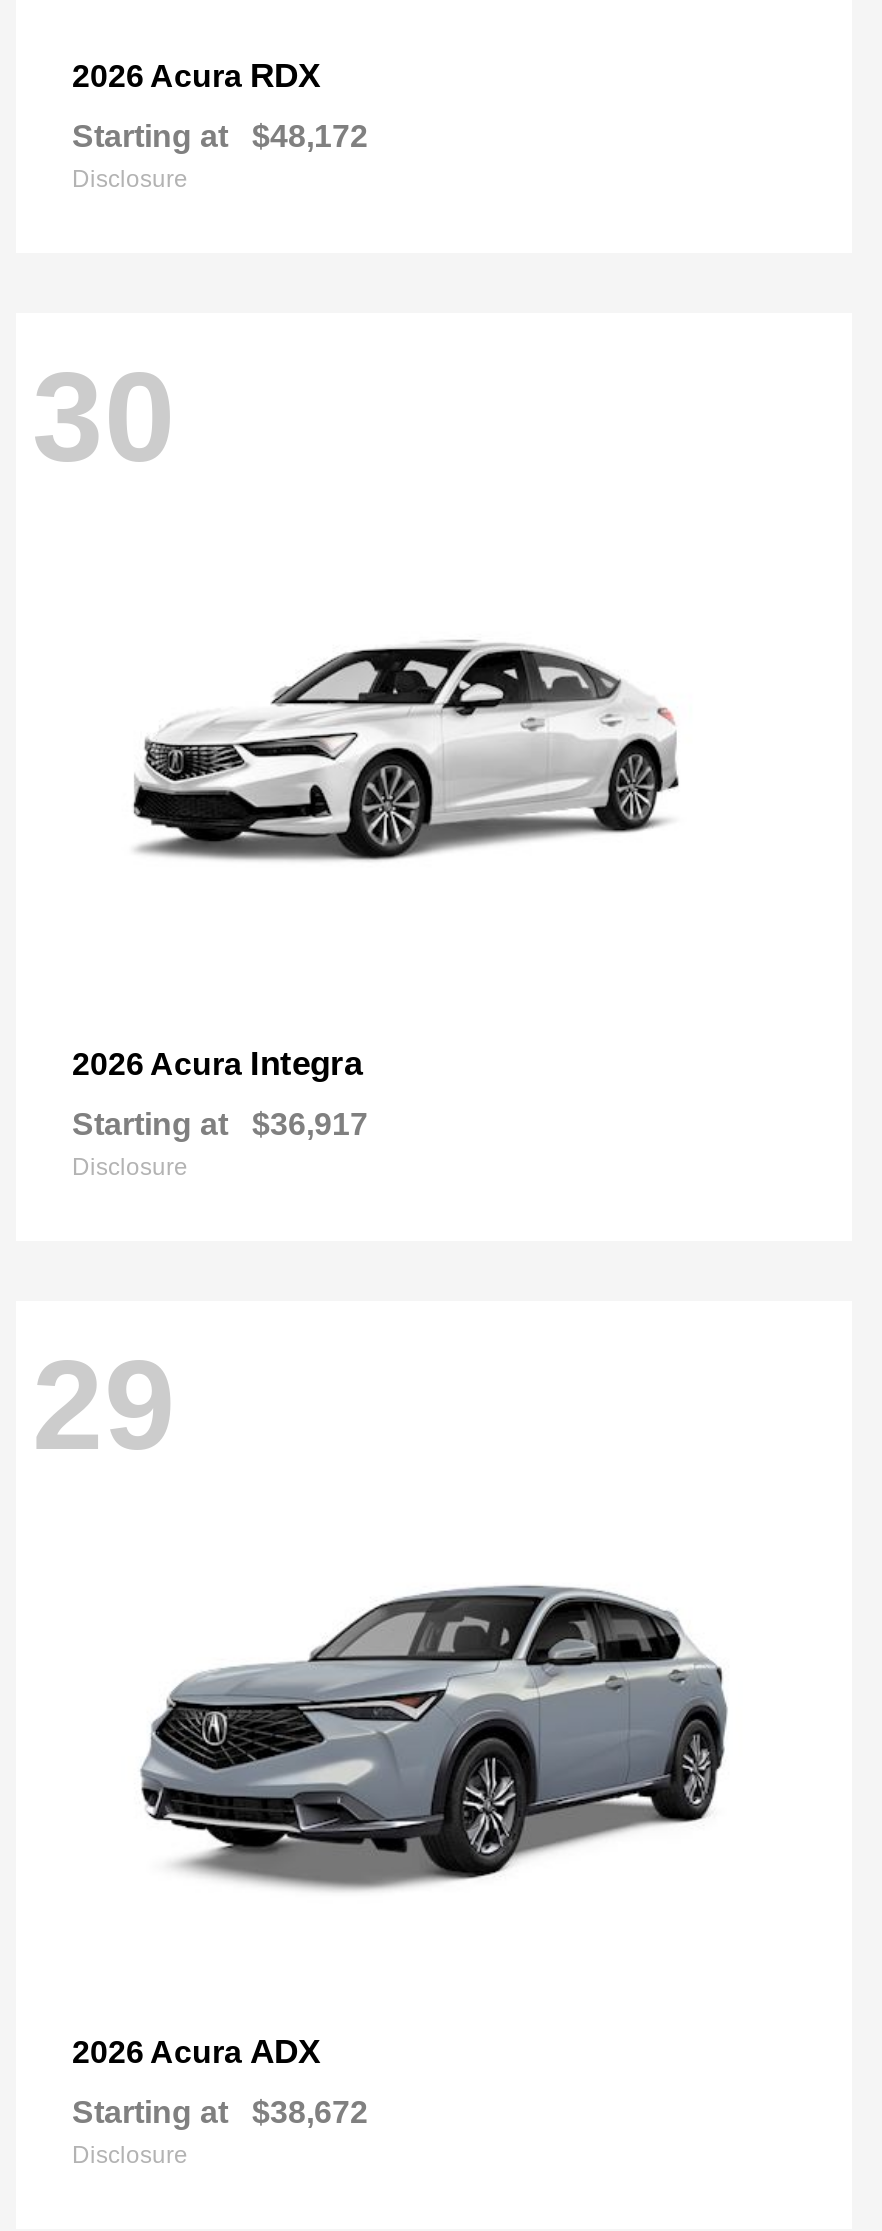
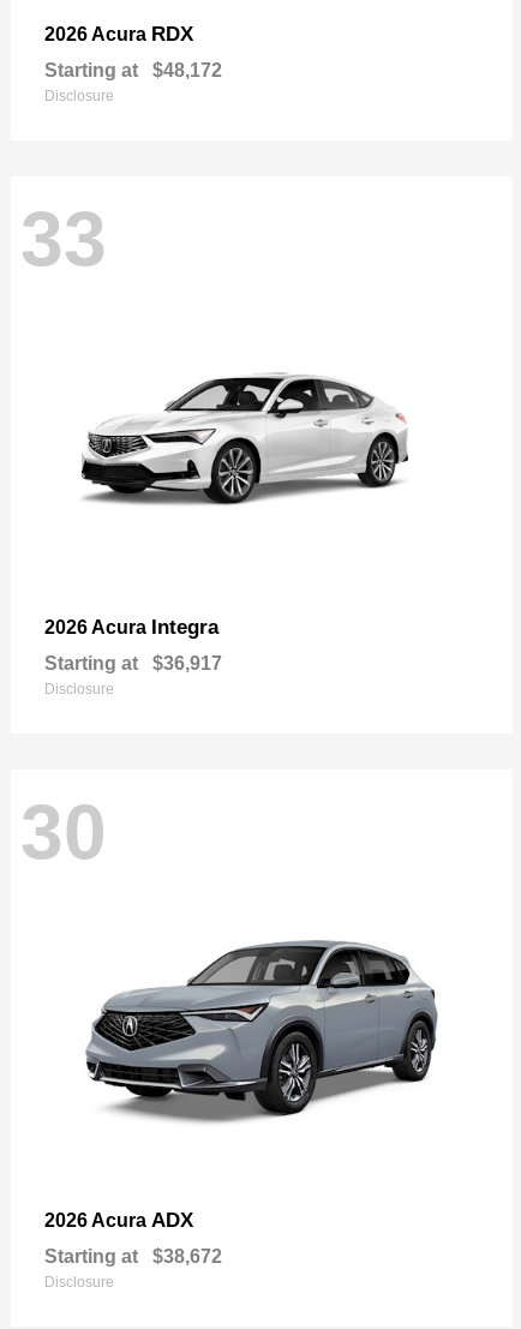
- 30
+ 33

- 29
+ 30
